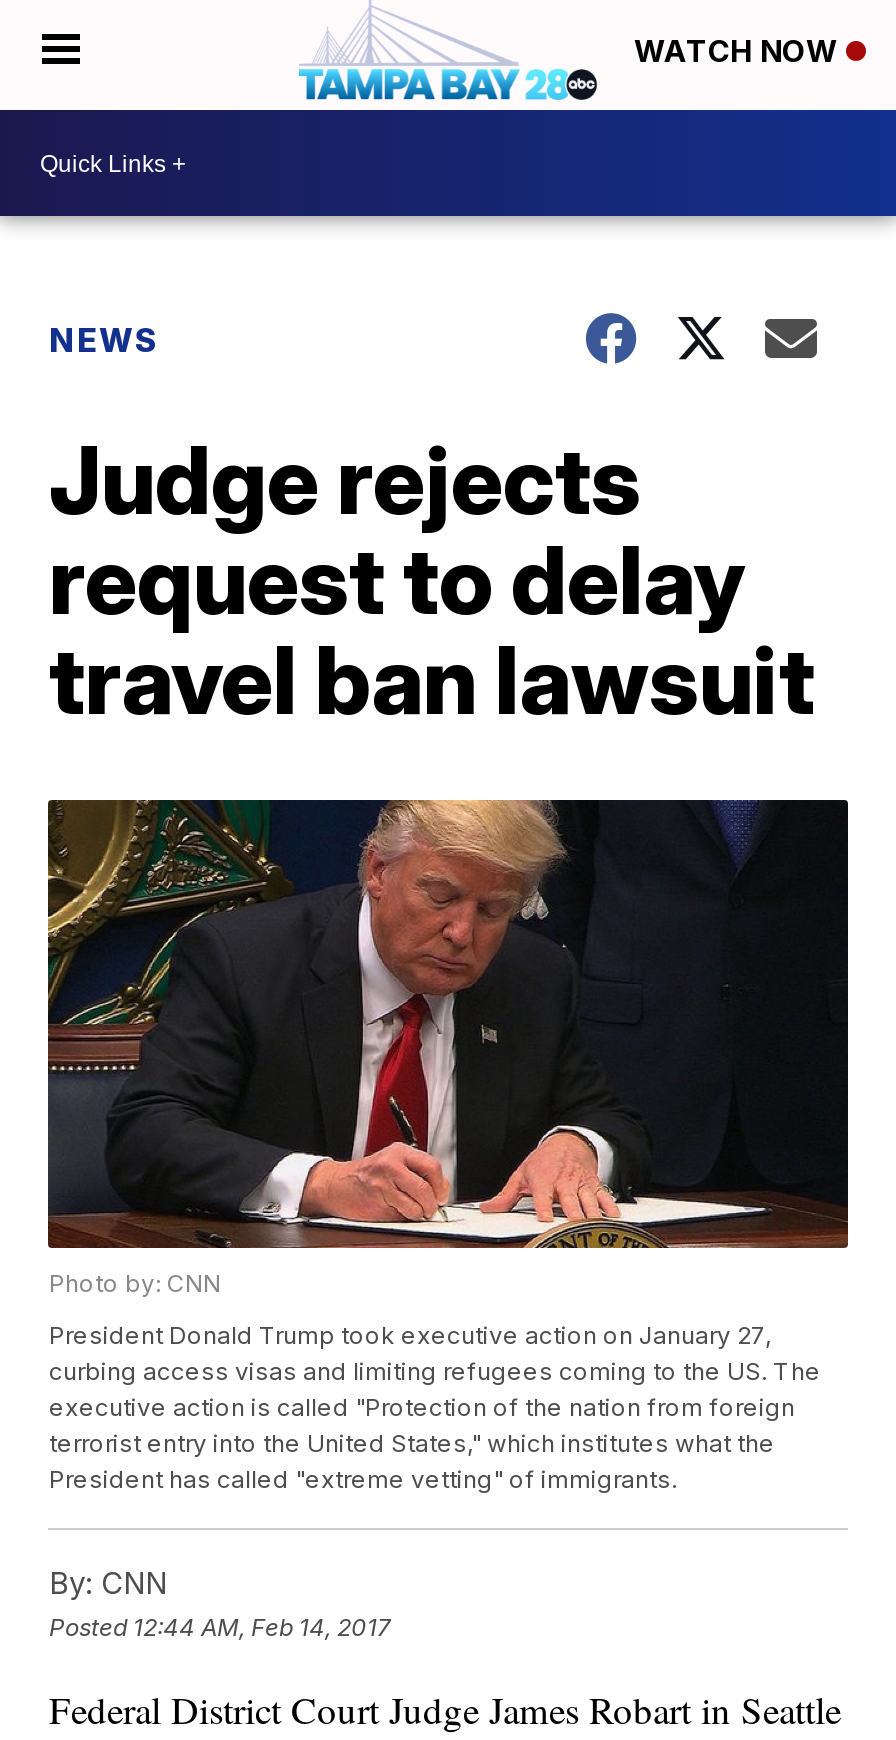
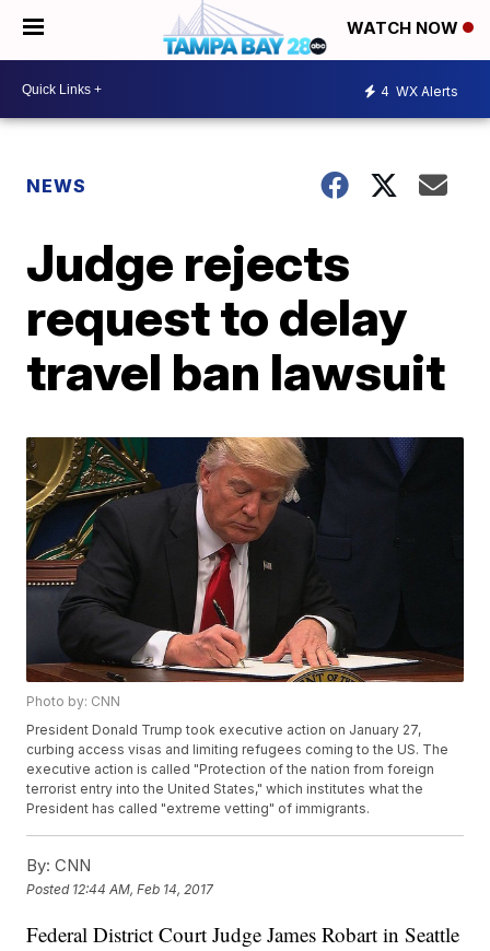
+ 4 WX Alerts
